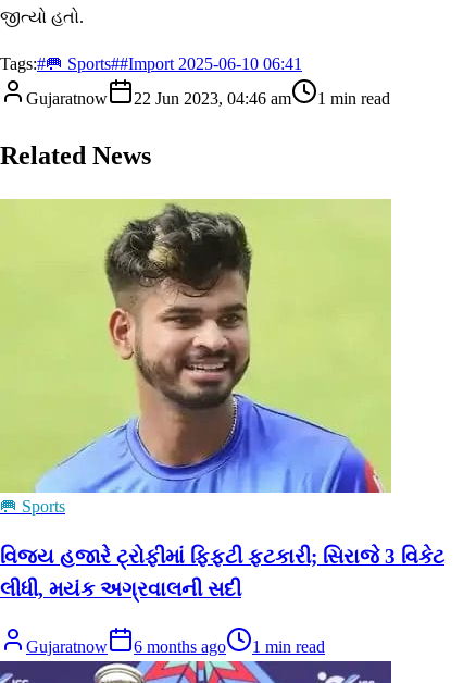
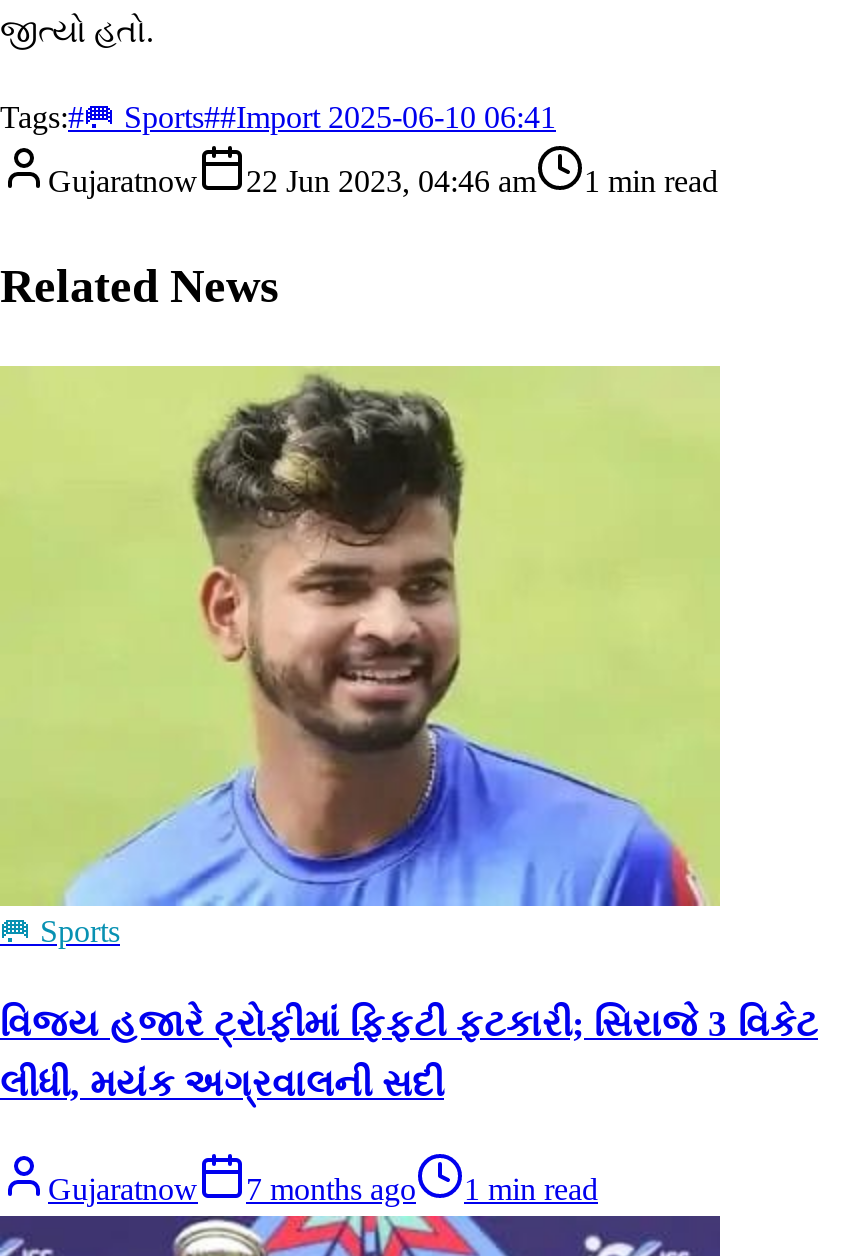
- Gujaratnow 6 months ago 1 min read
+ Gujaratnow 7 months ago 1 min read
